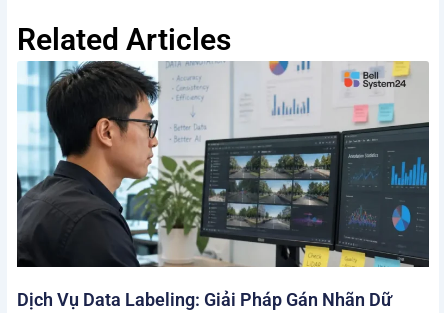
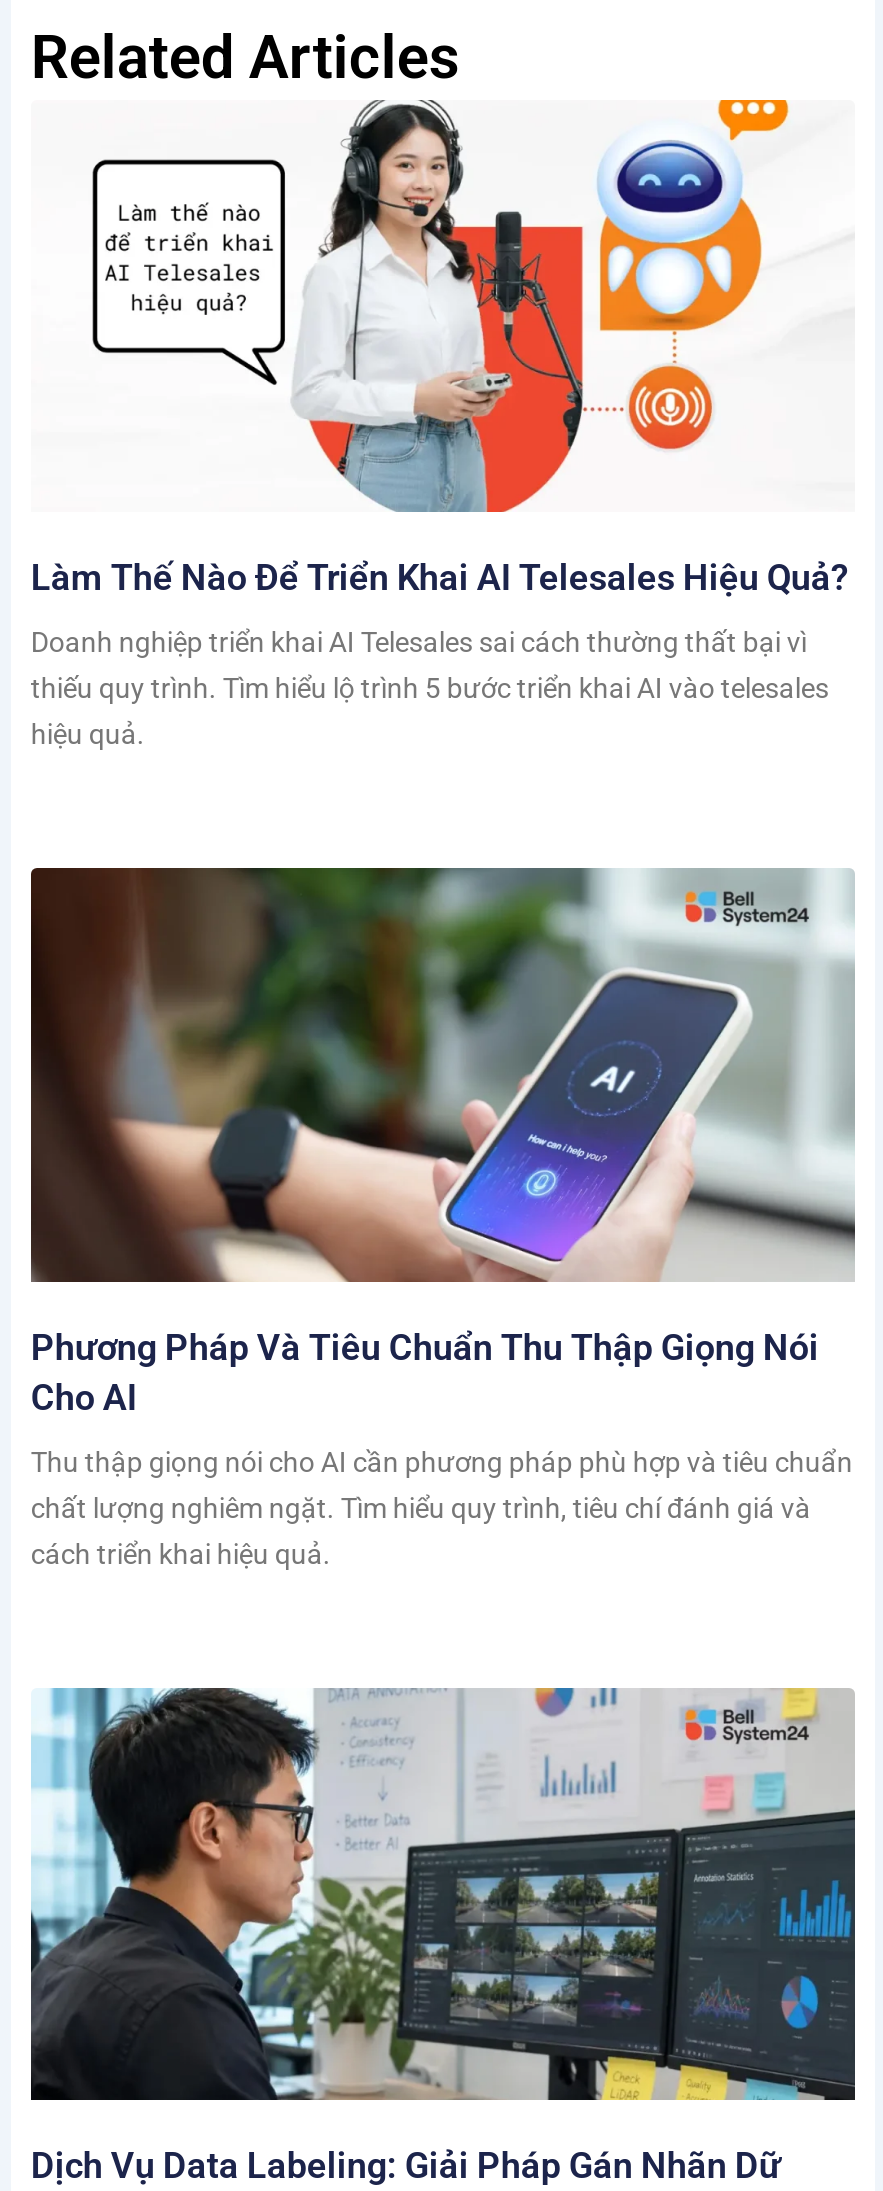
+ [image]
+ Phương Pháp Và Tiêu Chuẩn Thu Thập Giọng Nói
+ Cho AI
+ Thu thập giọng nói cho AI cần phương pháp phù hợp và tiêu chuẩn
+ chất lượng nghiêm ngặt. Tìm hiểu quy trình, tiêu chí đánh giá và
+ cách triển khai hiệu quả.

+ [image]
+ Làm Thế Nào Để Triển Khai AI Telesales Hiệu Quả?
+ Doanh nghiệp triển khai AI Telesales sai cách thường thất bại vì
+ thiếu quy trình. Tìm hiểu lộ trình 5 bước triển khai AI vào telesales
+ hiệu quả.
